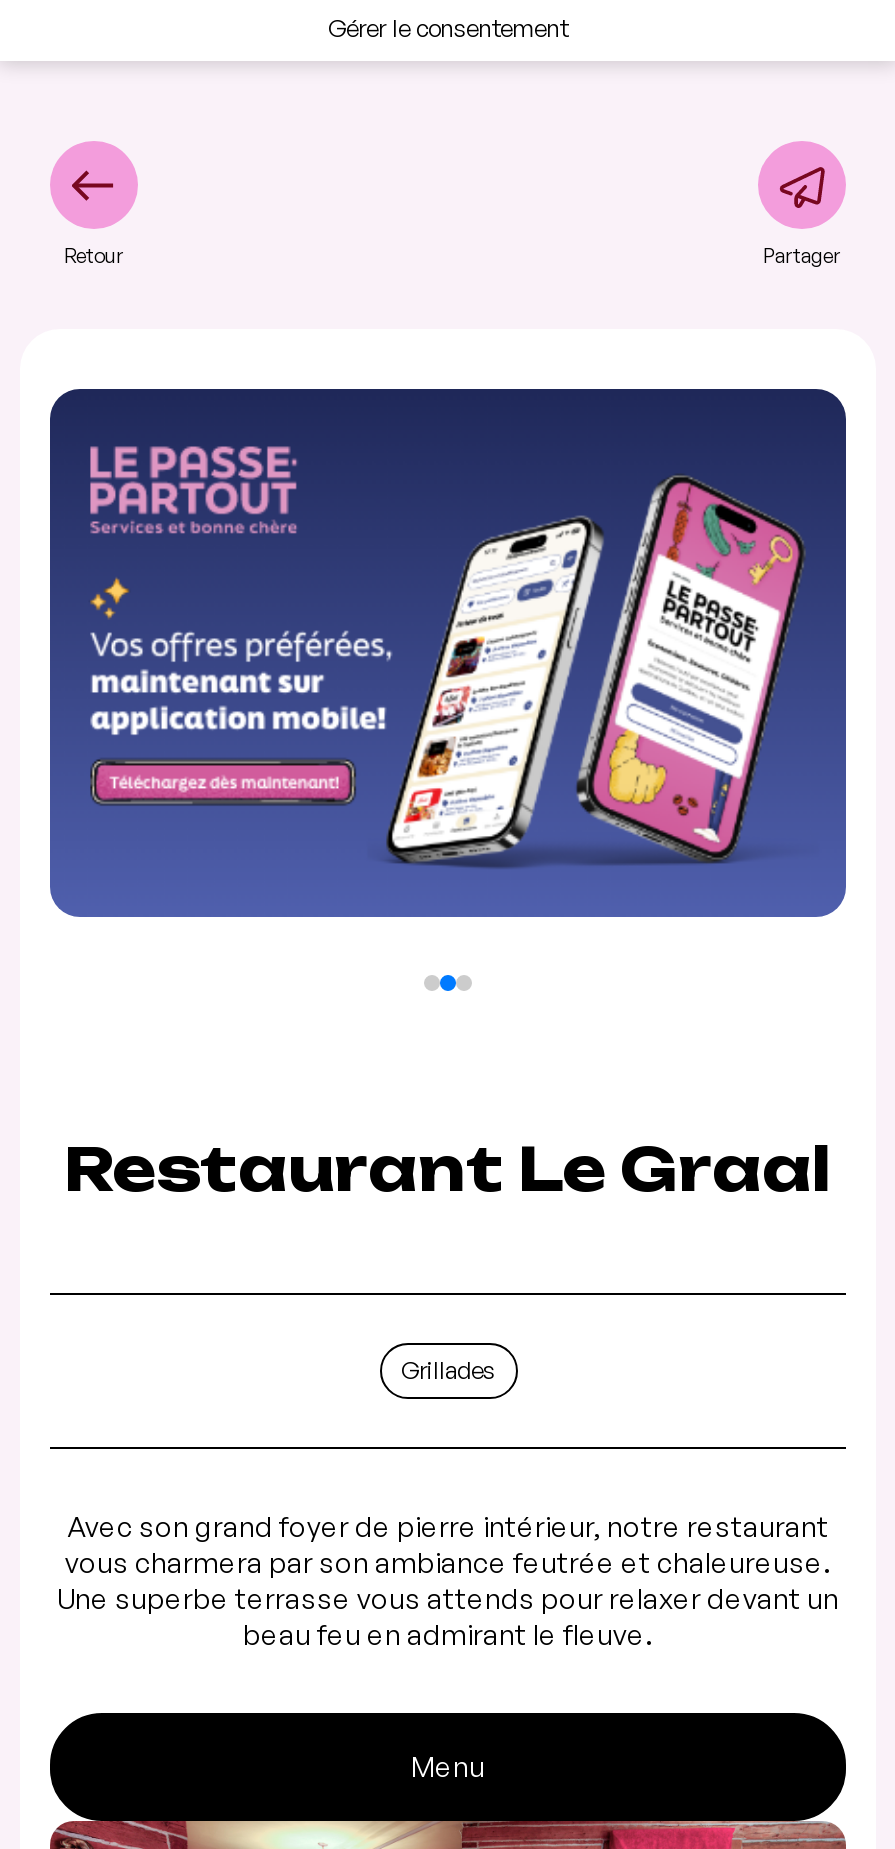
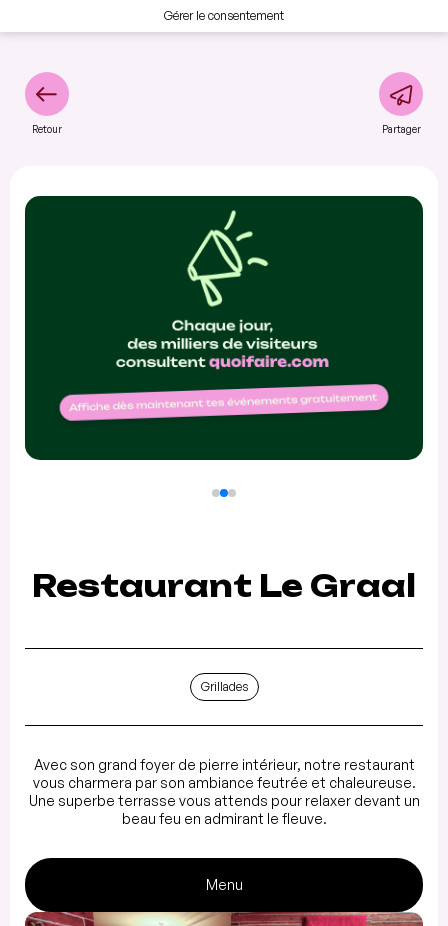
- [image]
+ [image]
